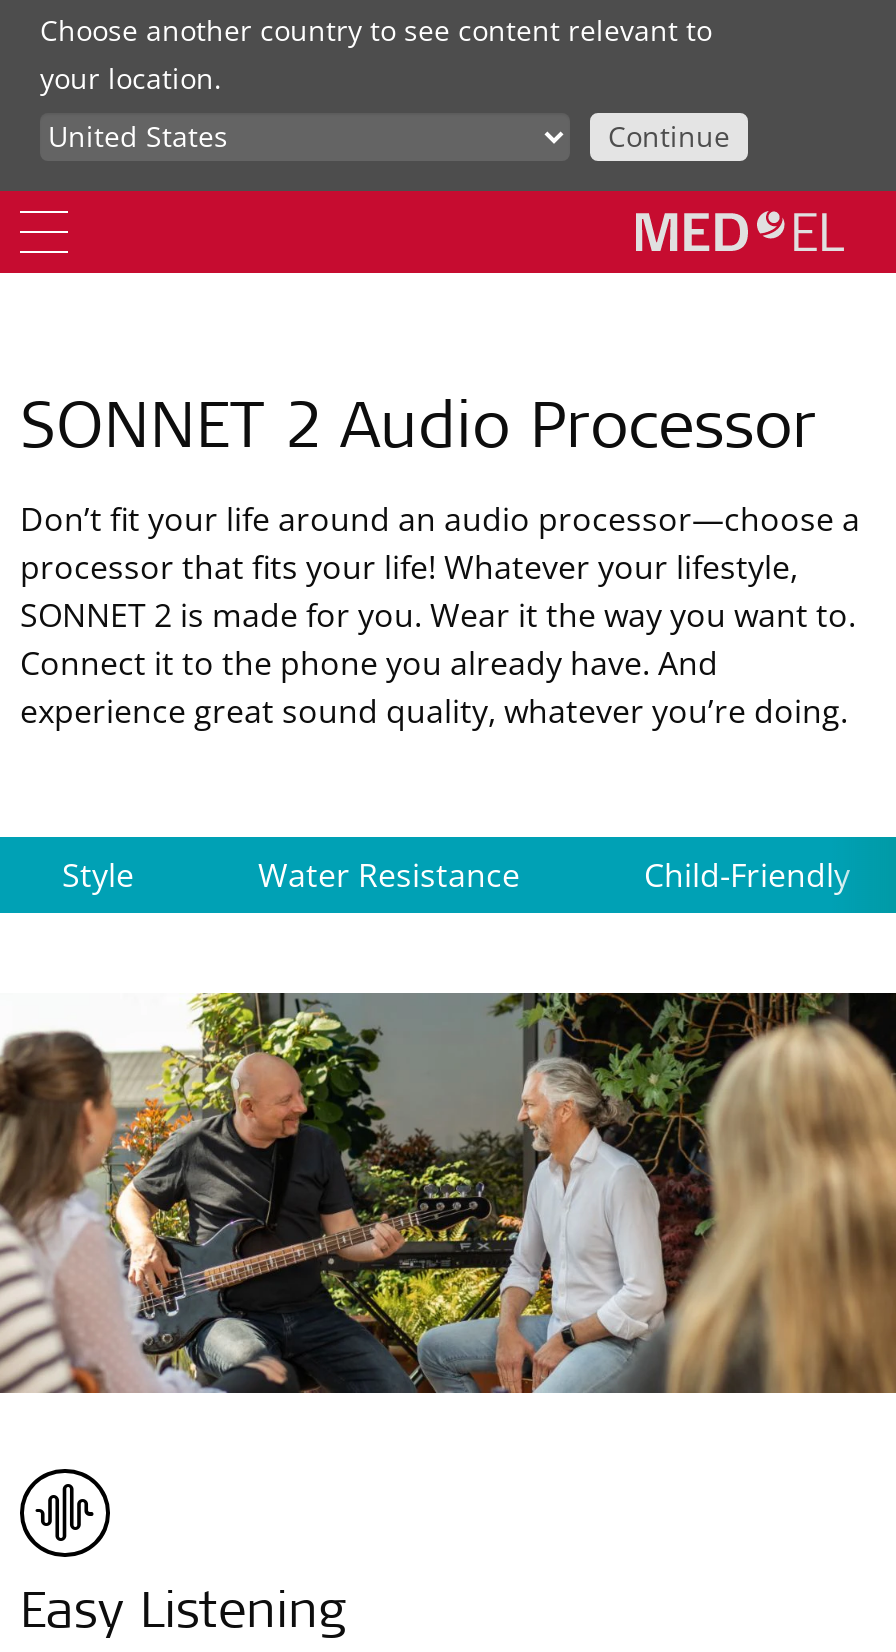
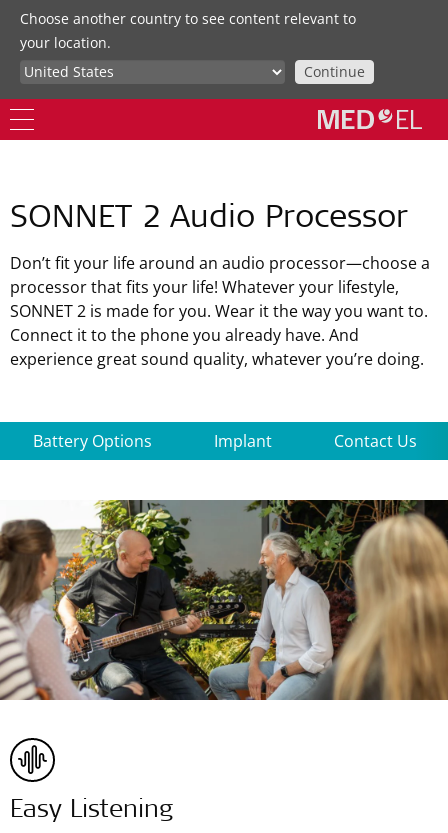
- Style
- Water Resistance
- Child-Friendly
+ Battery Options
+ Implant
+ Contact Us
